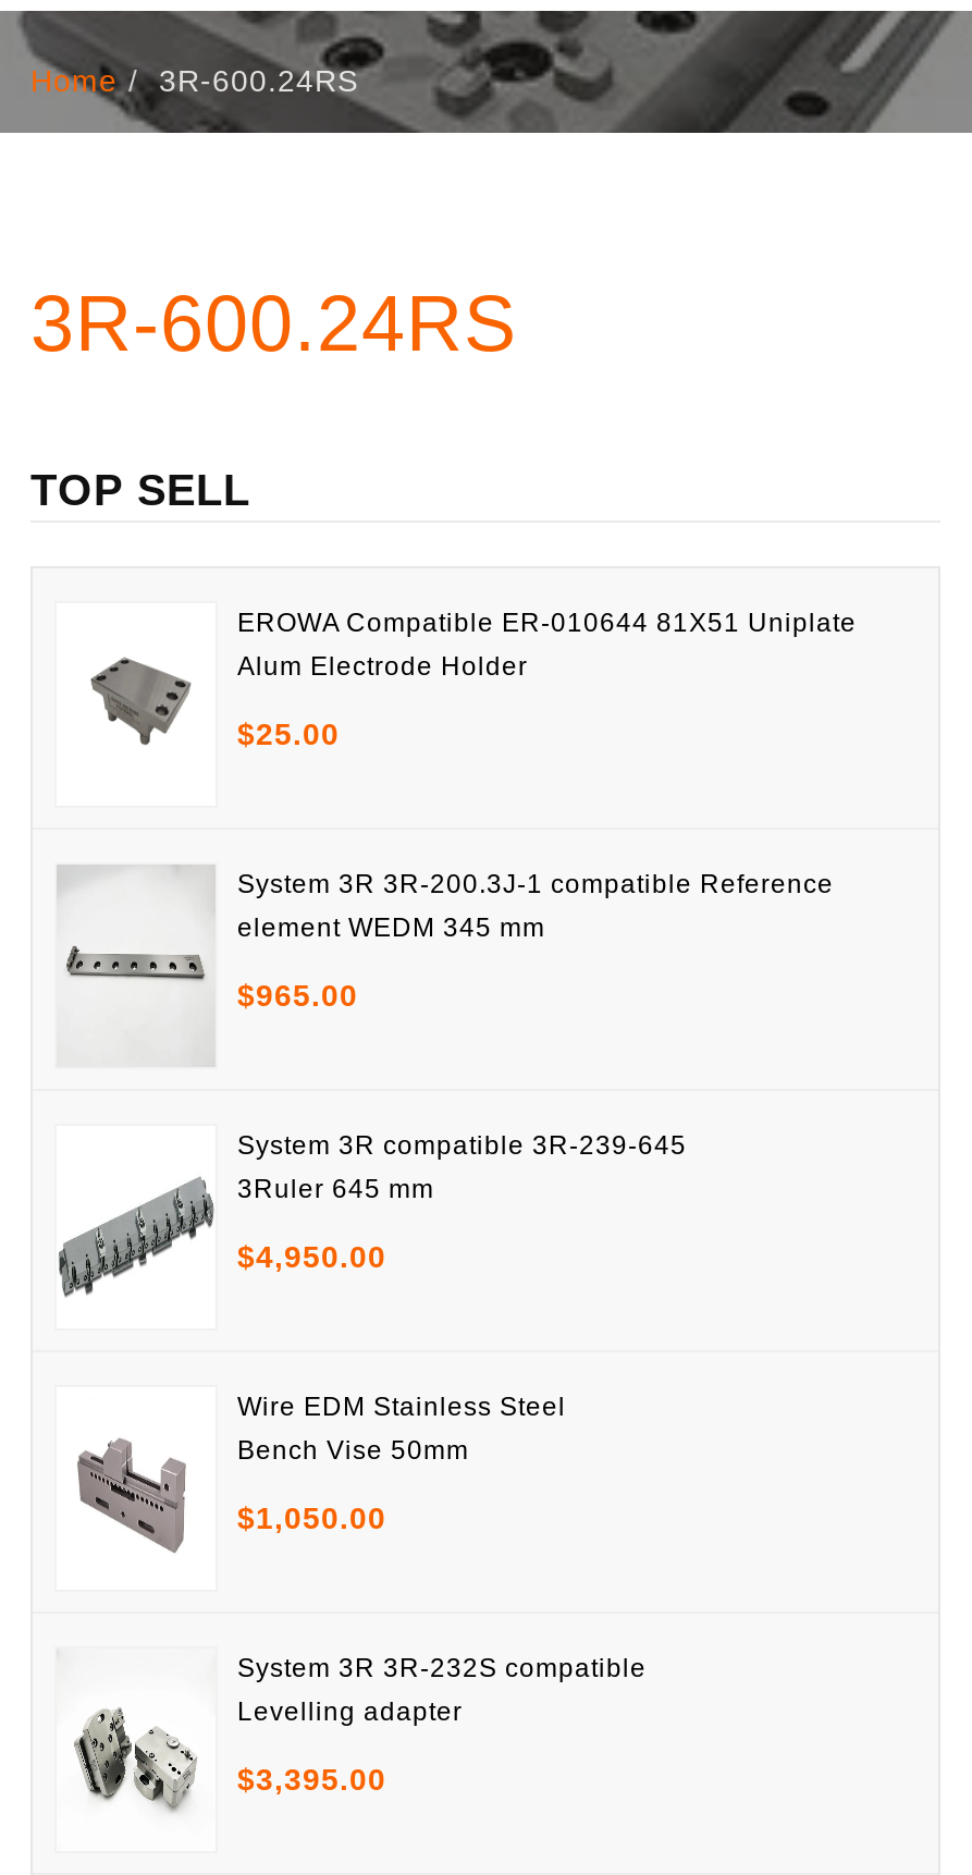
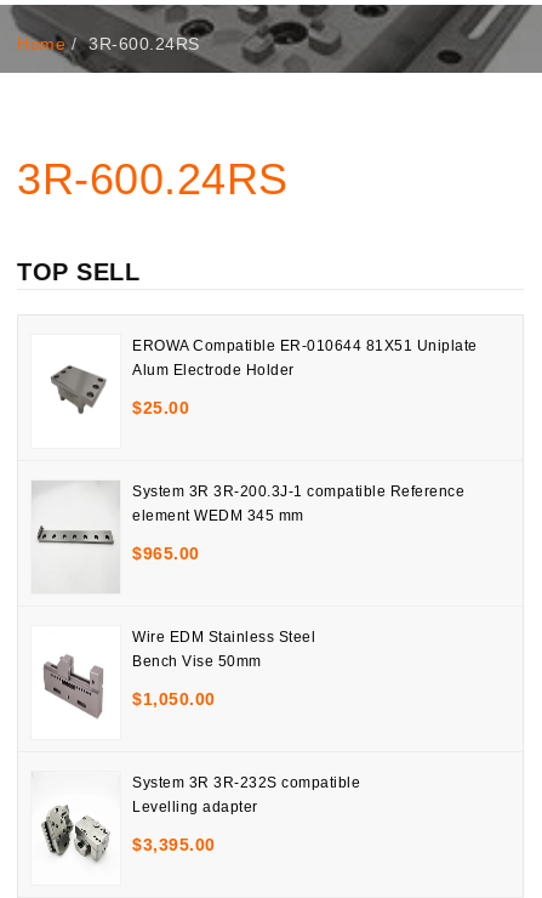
- [image]
- System 3R compatible 3R-239-645
- 3Ruler 645 mm
- $4,950.00
